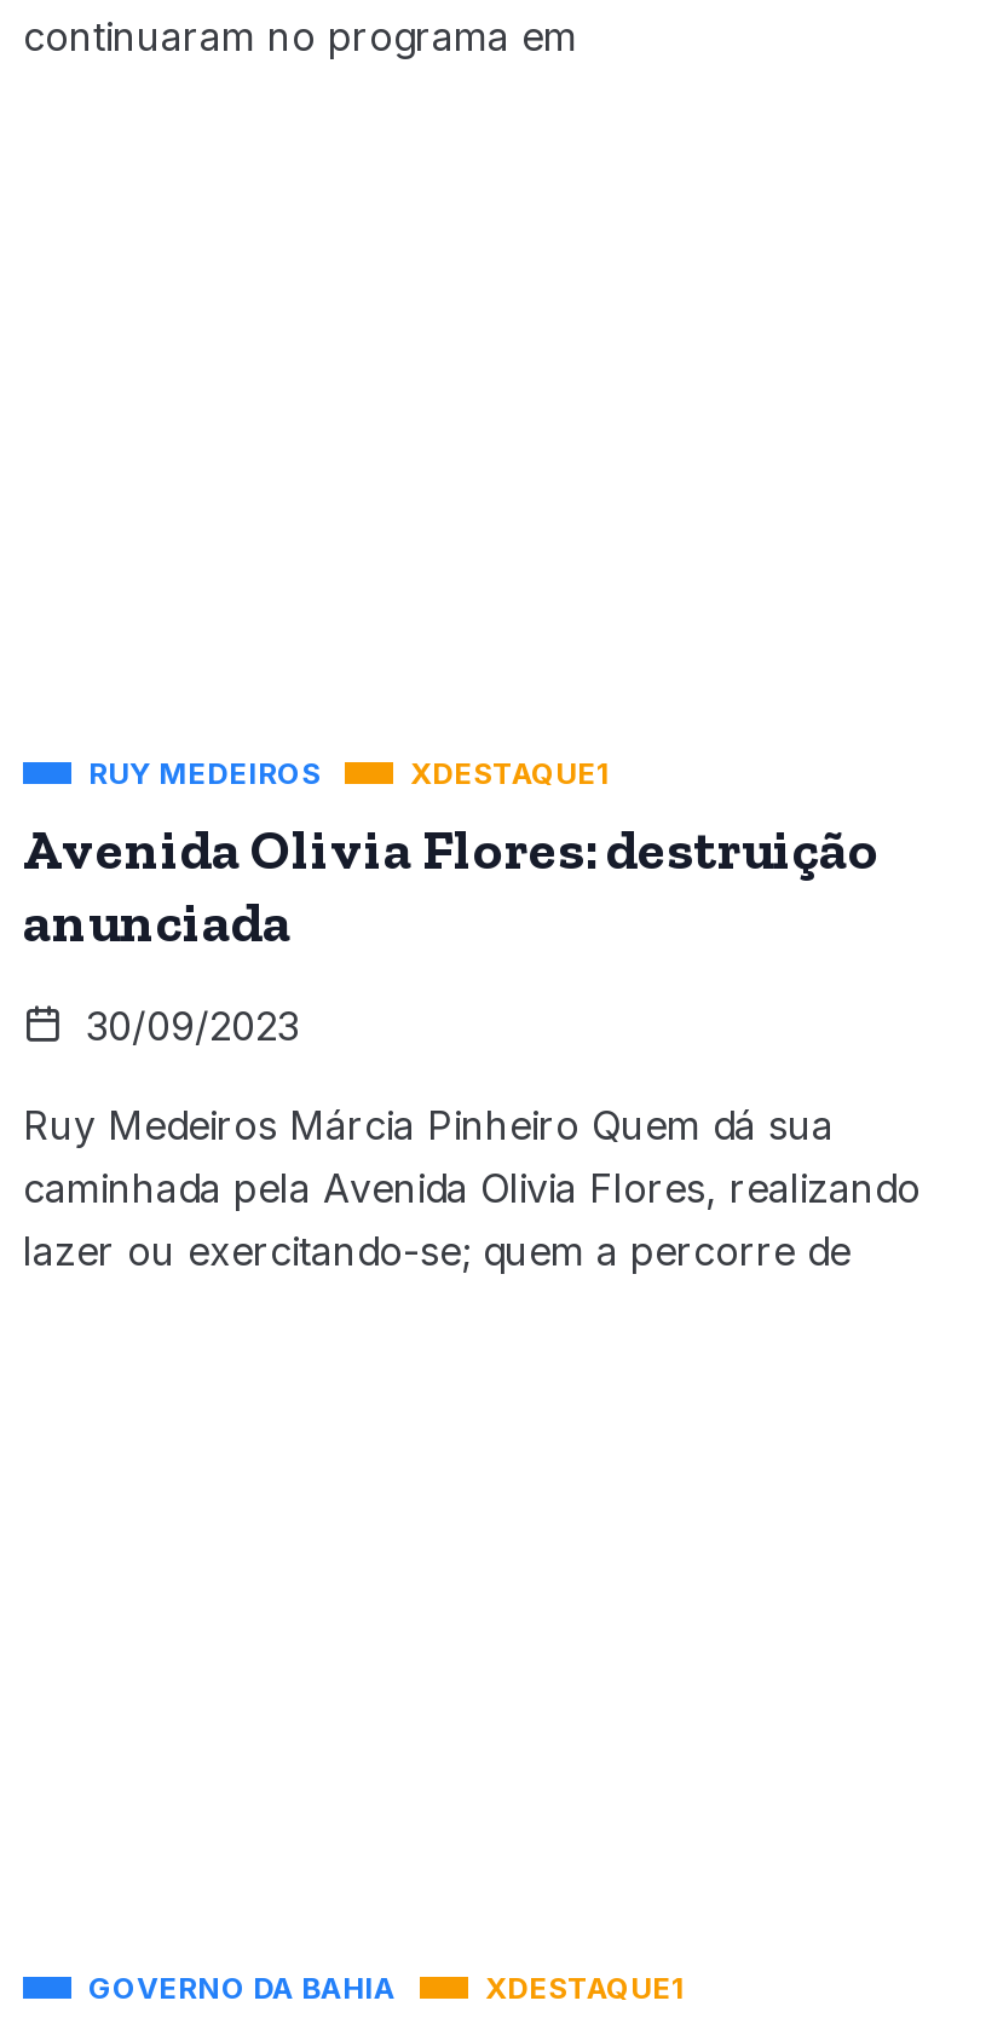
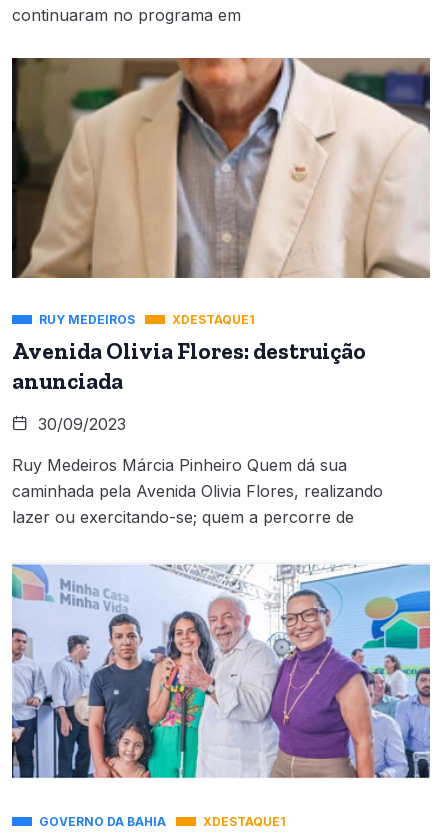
+ [image]

+ [image]
